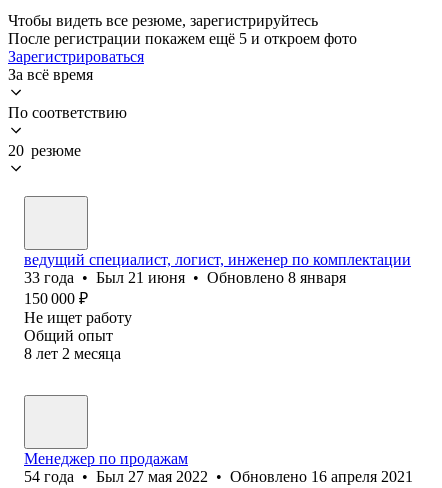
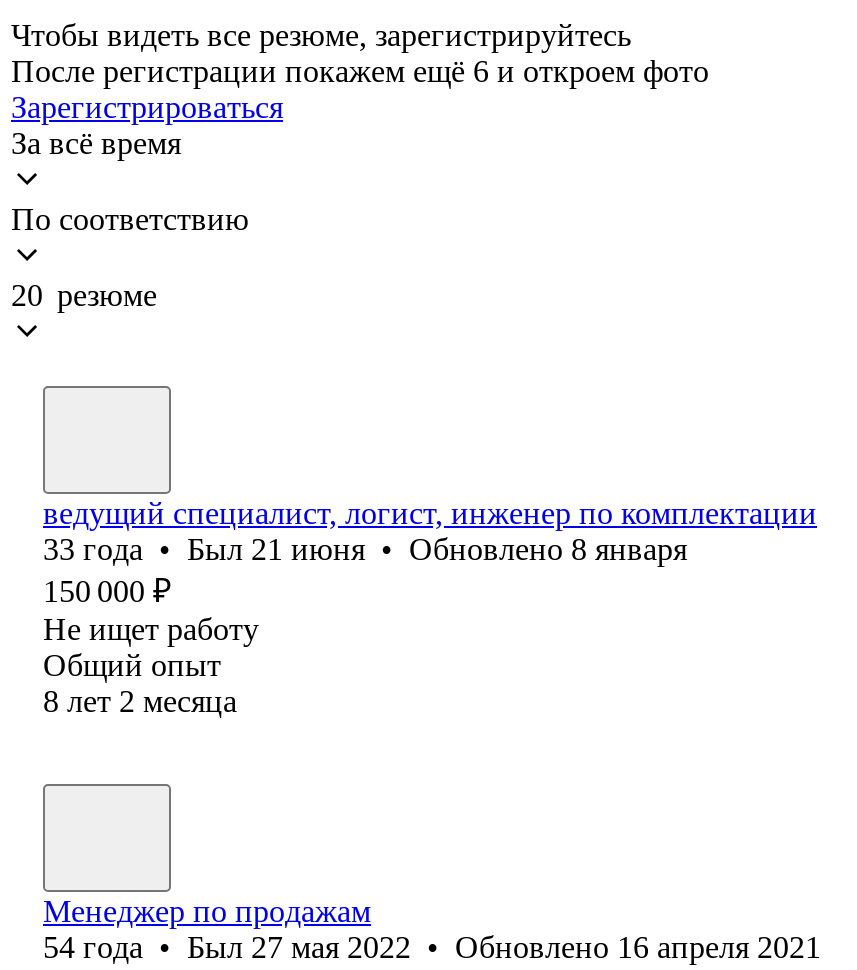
- После регистрации покажем ещё 5 и откроем фото
+ После регистрации покажем ещё 6 и откроем фото
